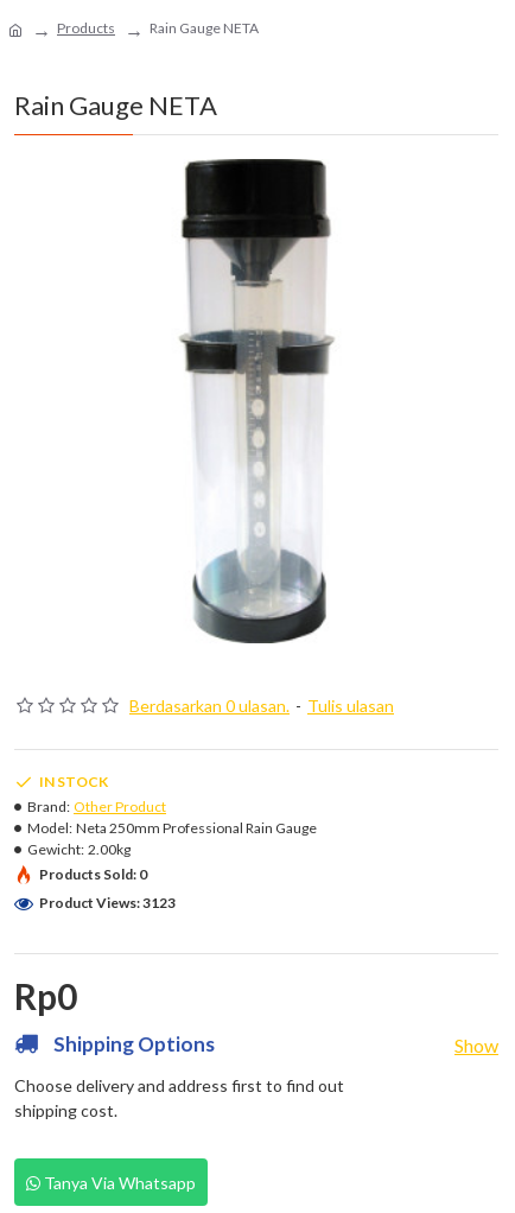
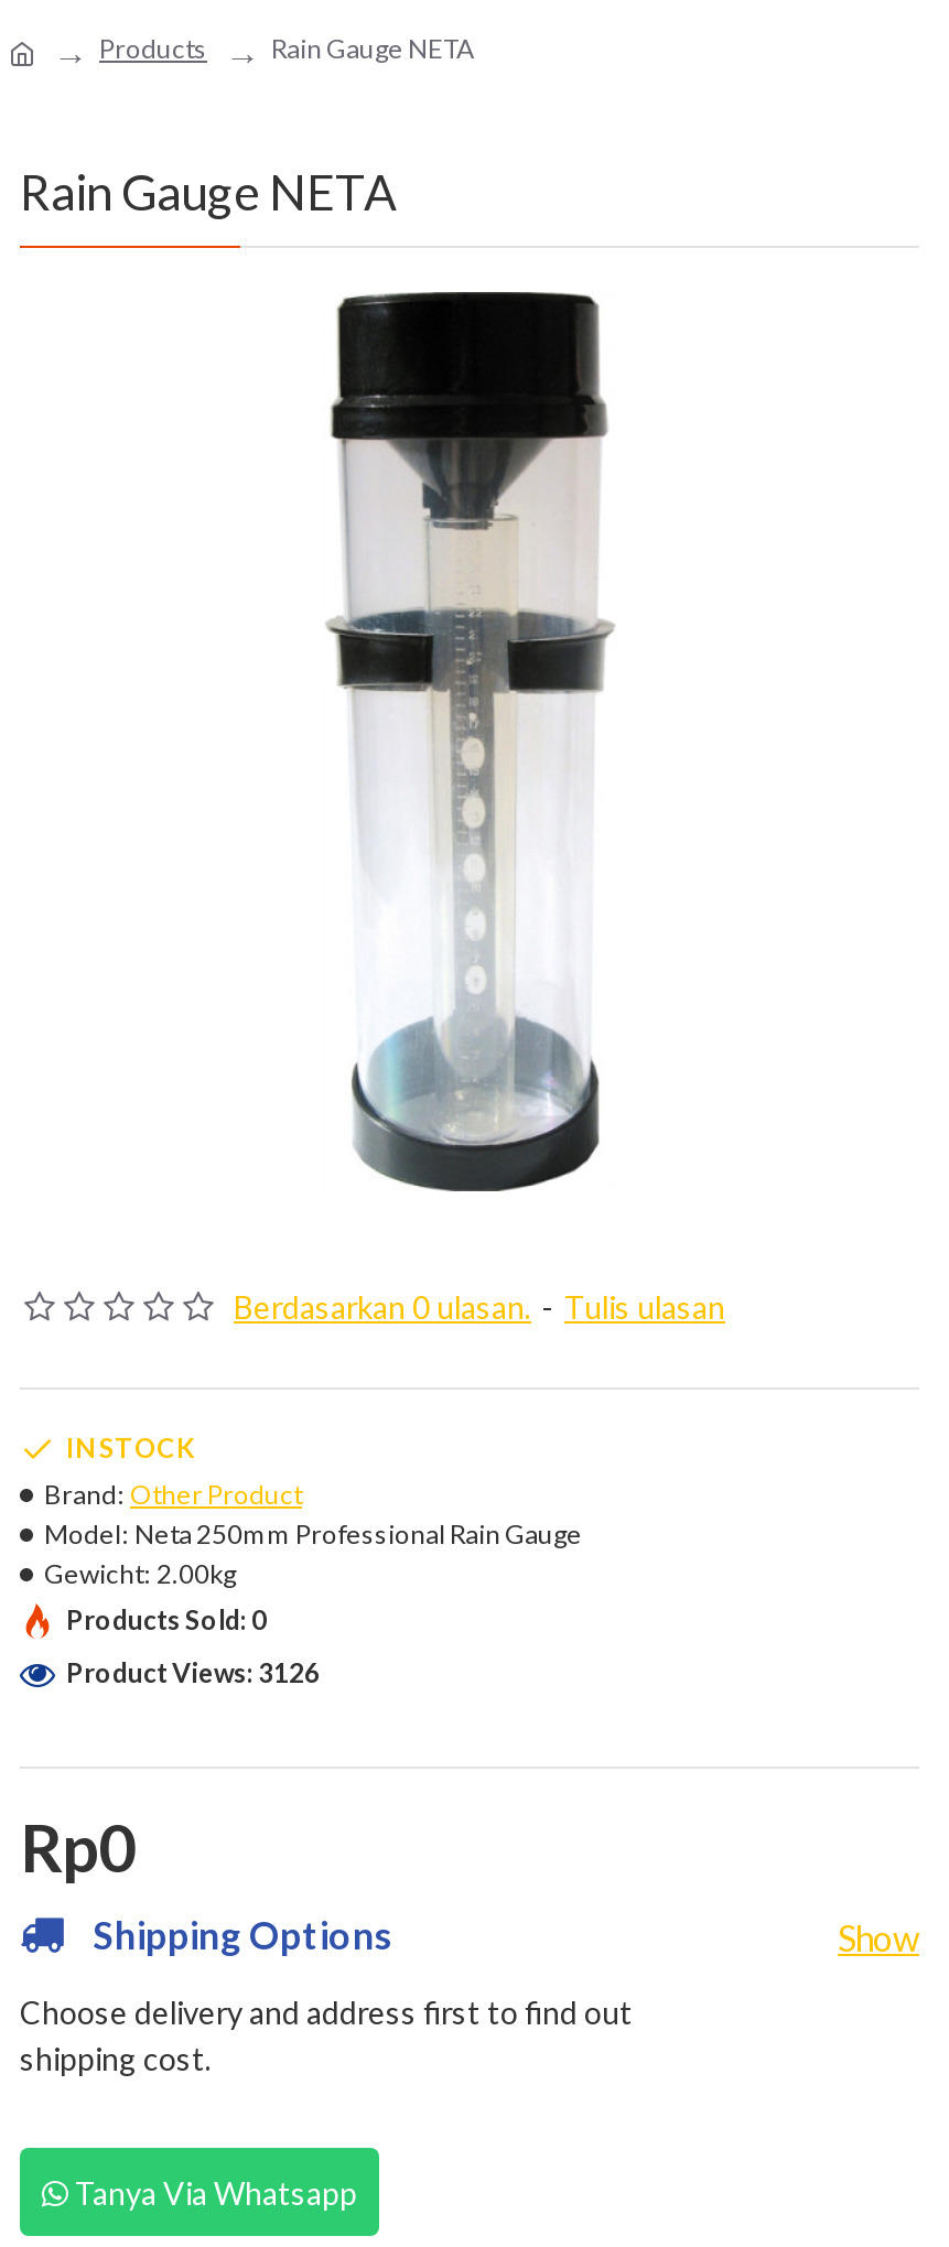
- Product Views: 3123
+ Product Views: 3126
